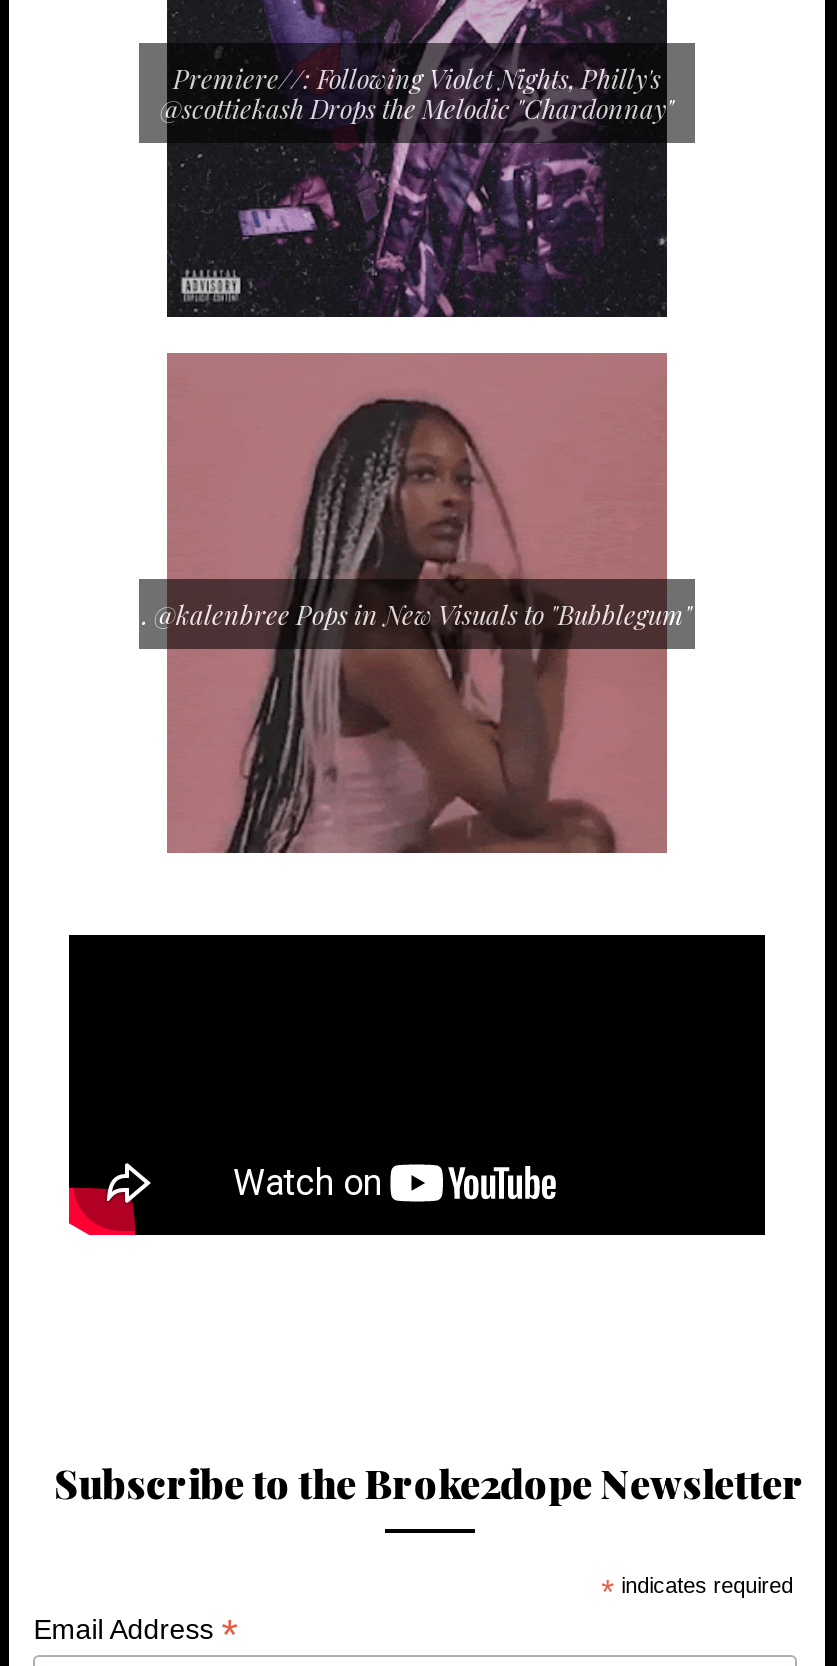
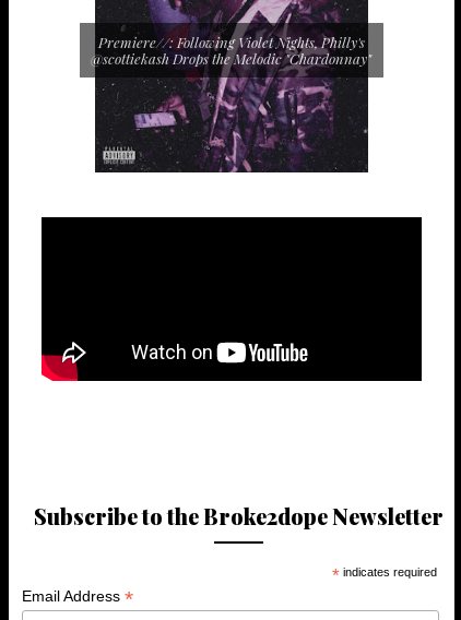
- [image]
- . @kalenbree Pops in New Visuals to "Bubblegum"

- [image]
